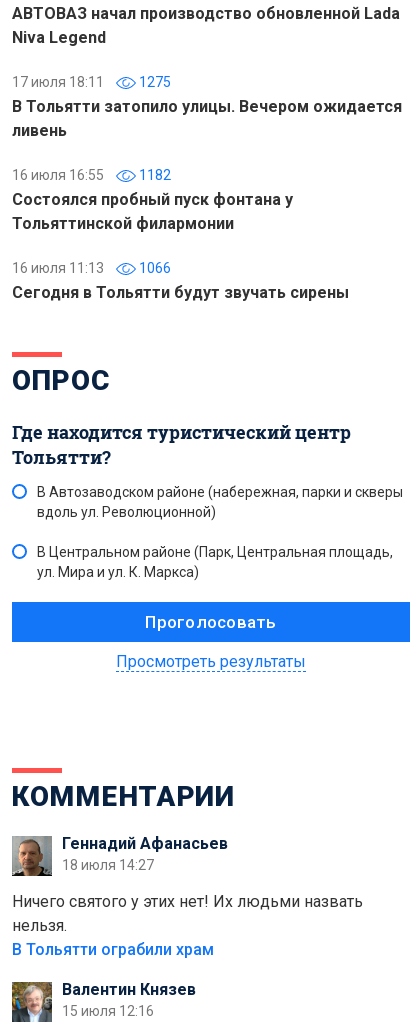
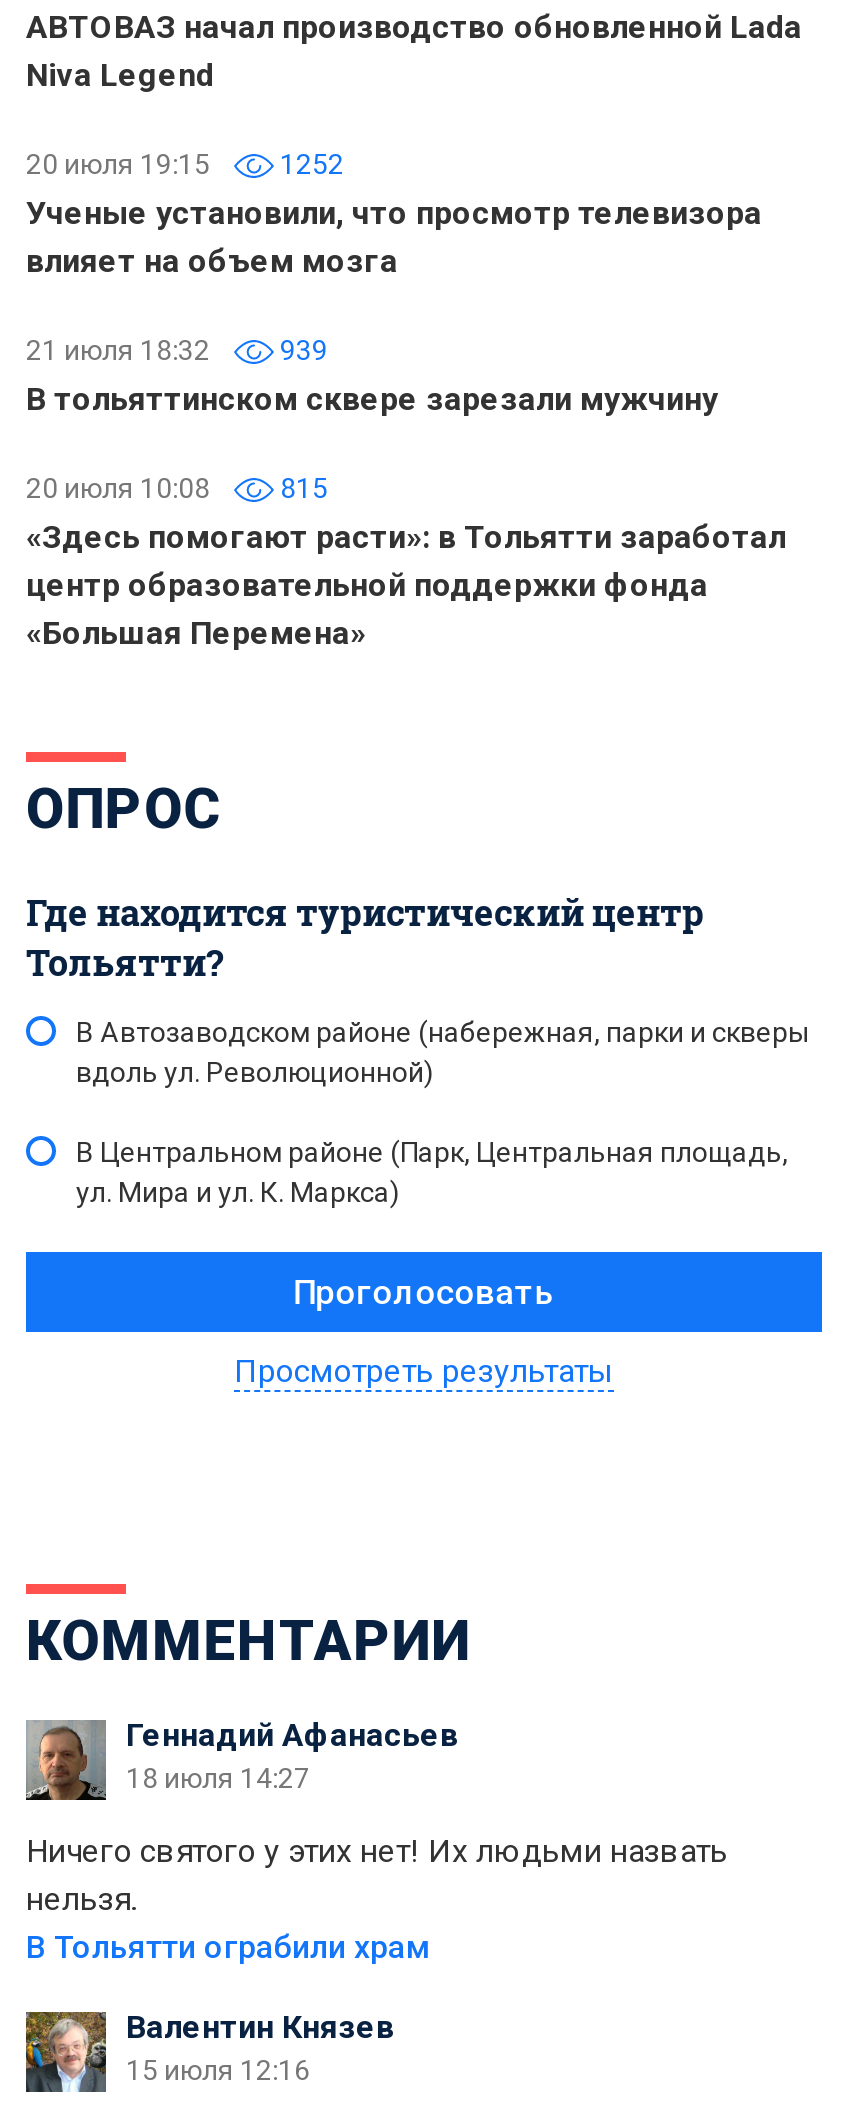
- 17 июля 18:11
- 1275
- В Тольятти затопило улицы. Вечером ожидается
- ливень
+ 20 июля 19:15
+ 1252
+ Ученые установили, что просмотр телевизора
+ влияет на объем мозга

- 16 июля 16:55
- 1182
- Состоялся пробный пуск фонтана у
- Тольяттинской филармонии
+ 21 июля 18:32
+ 939
+ В тольяттинском сквере зарезали мужчину

- 16 июля 11:13
- 1066
- Сегодня в Тольятти будут звучать сирены
+ 20 июля 10:08
+ 815
+ «Здесь помогают расти»: в Тольятти заработал
+ центр образовательной поддержки фонда
+ «Большая Перемена»
